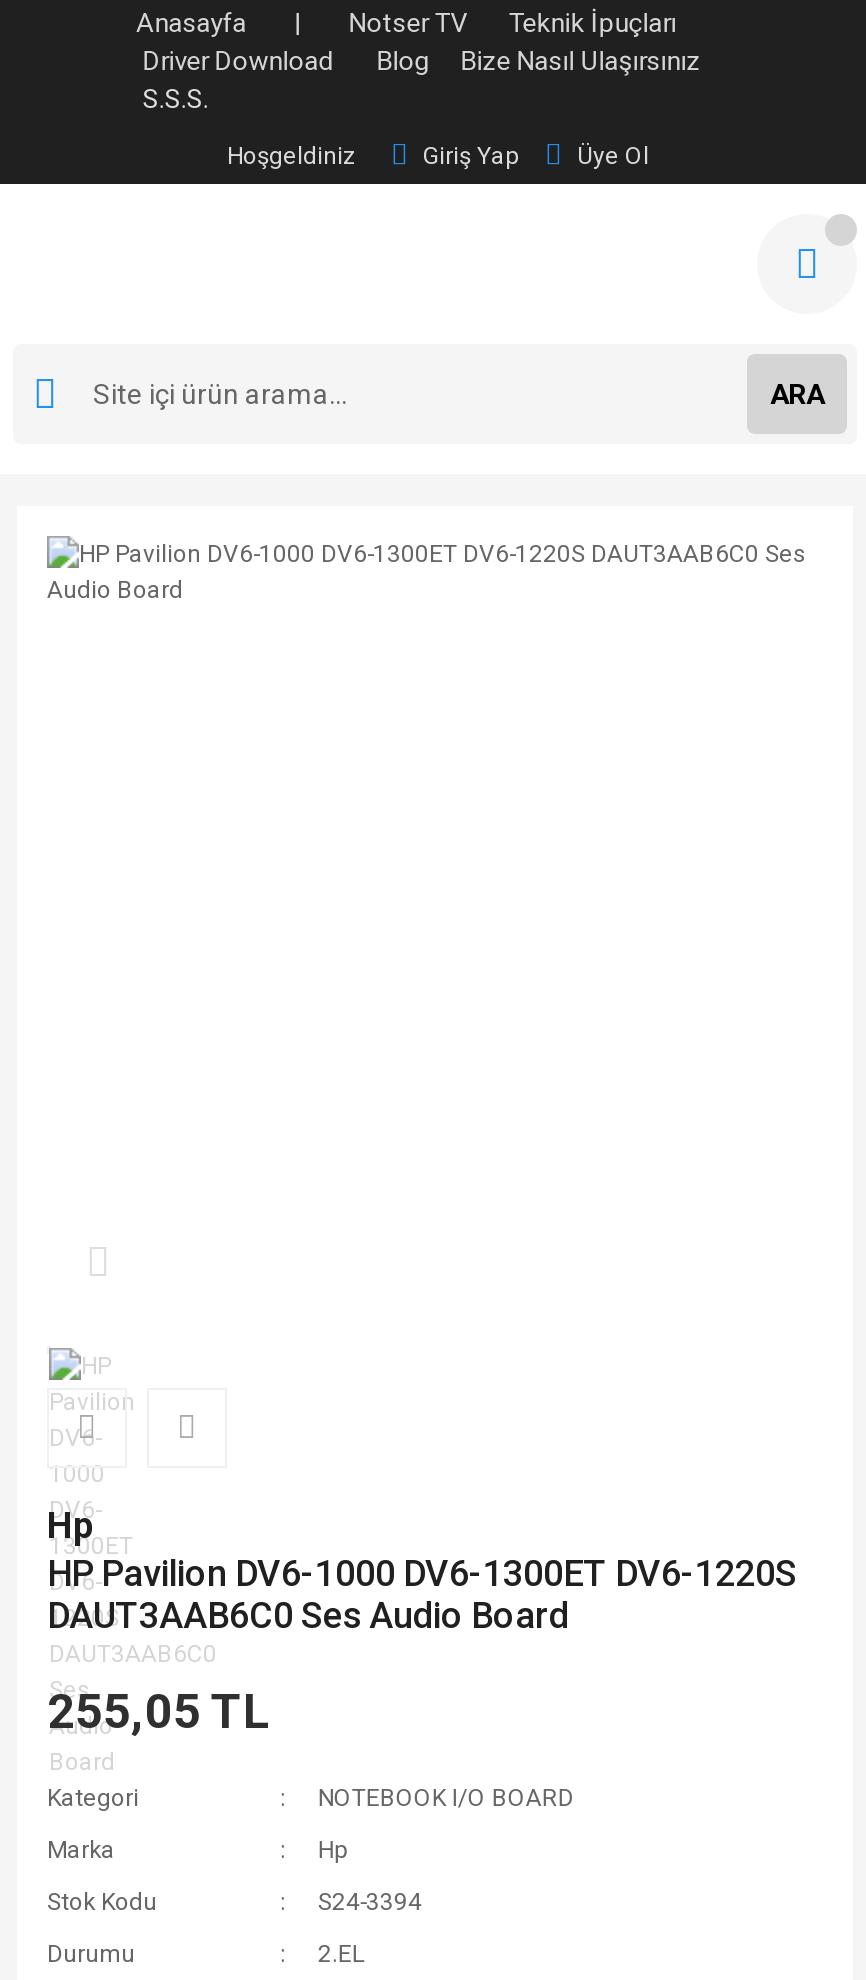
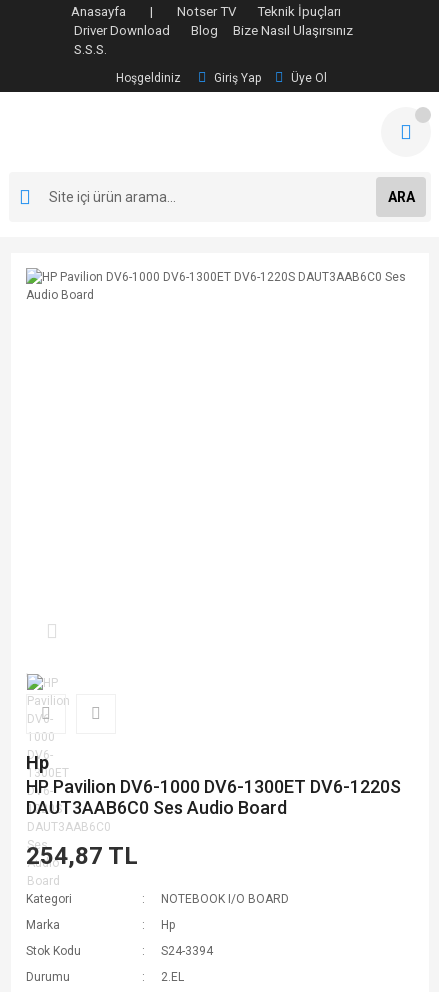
- 255,05 TL
+ 254,87 TL
